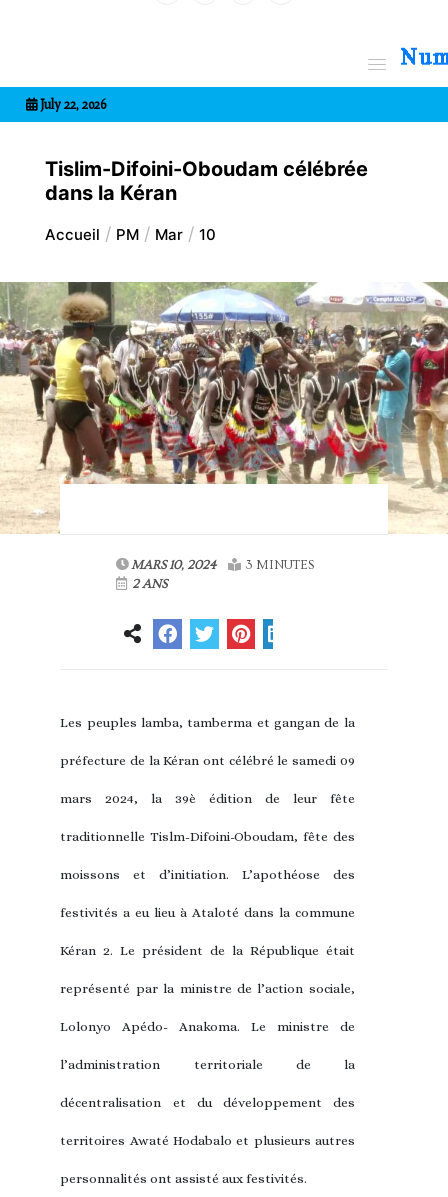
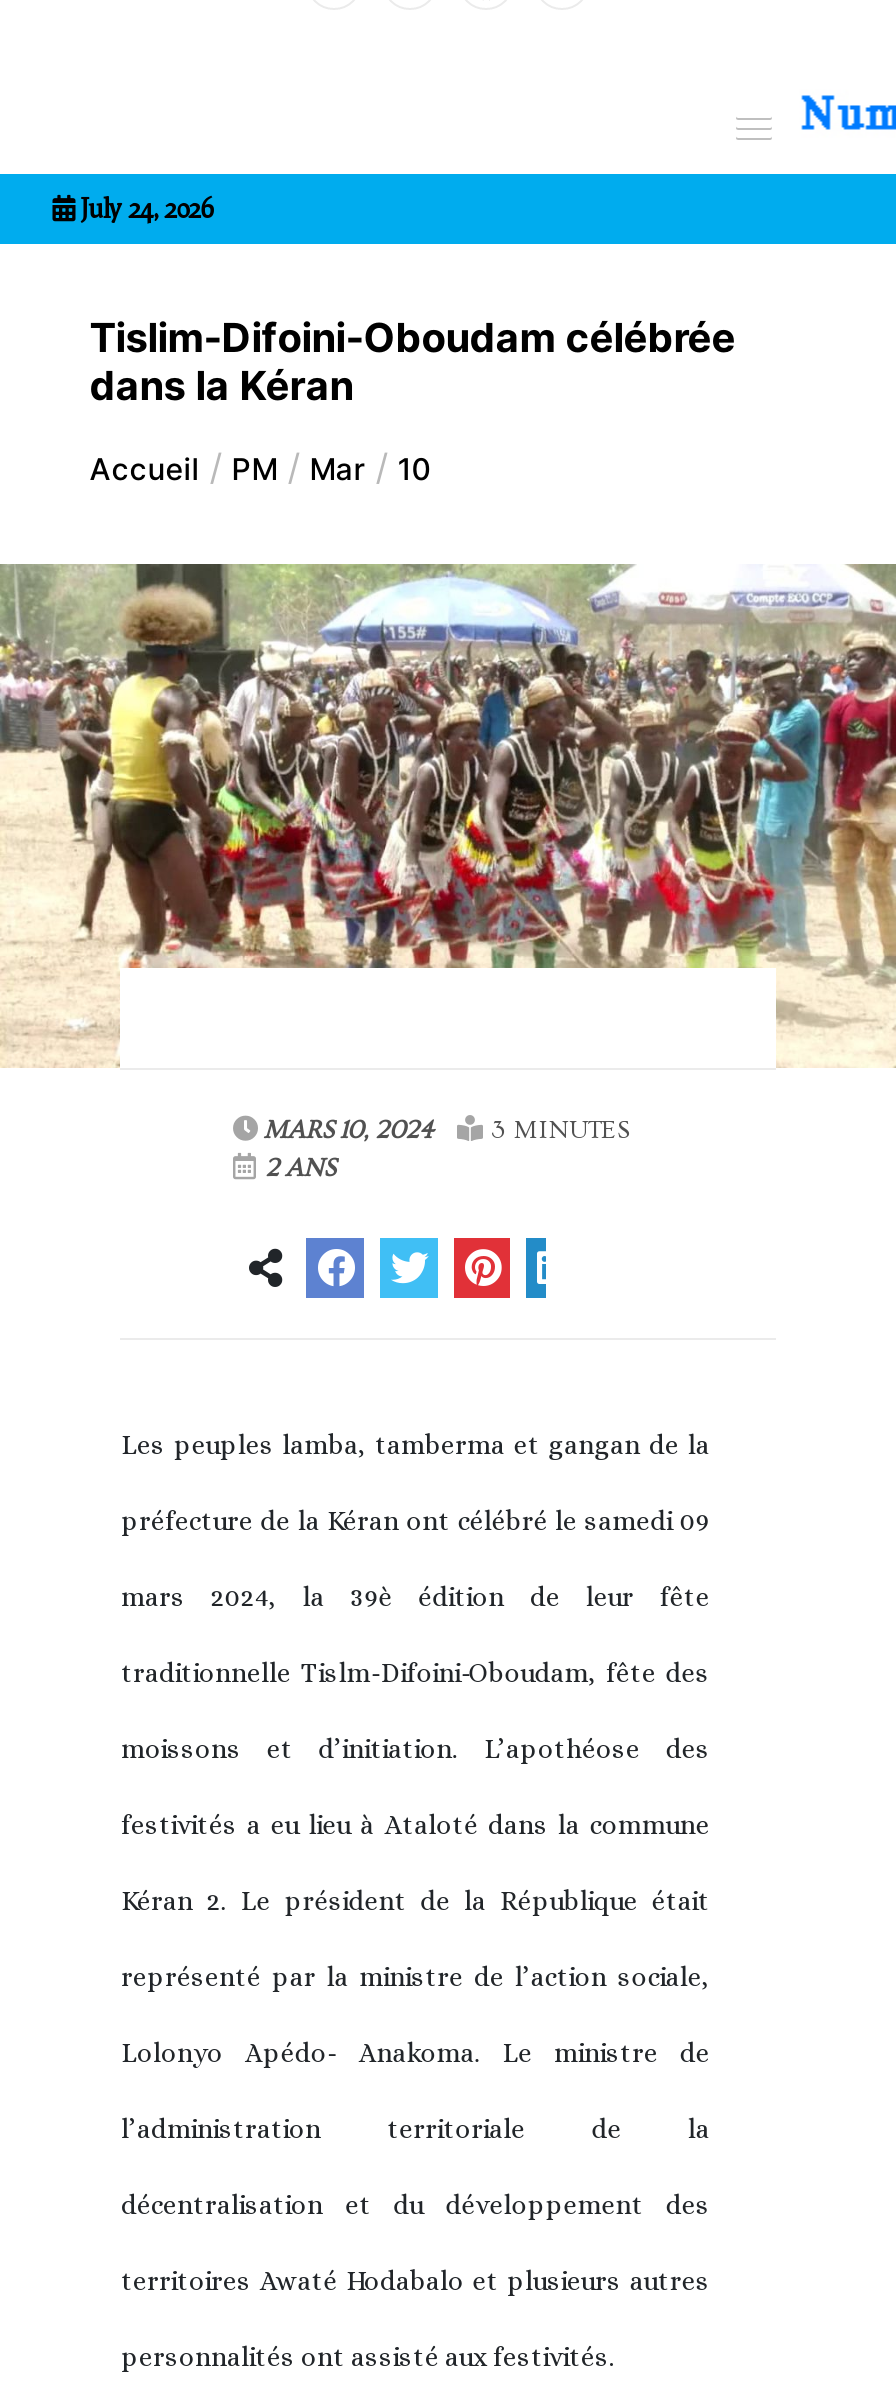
- July 22, 2026
+ July 24, 2026
